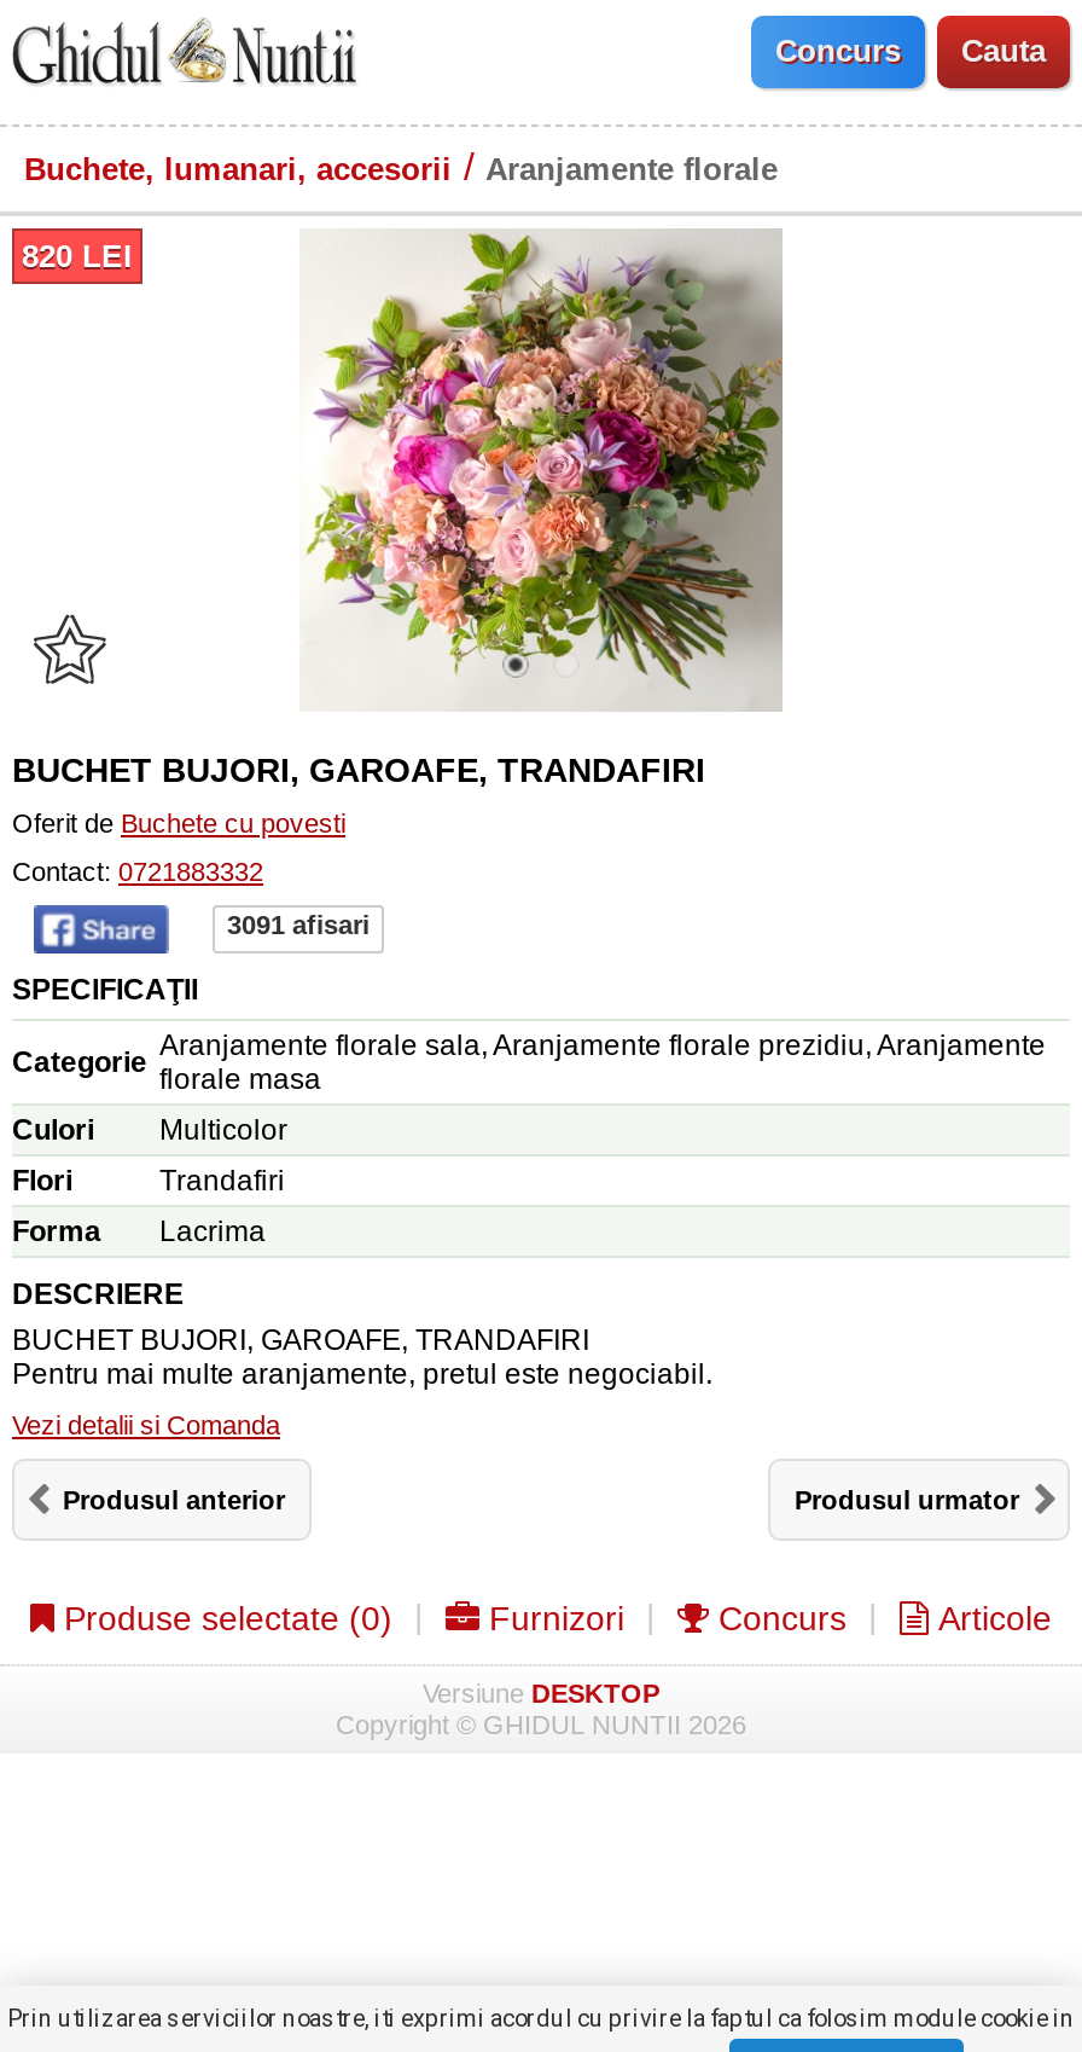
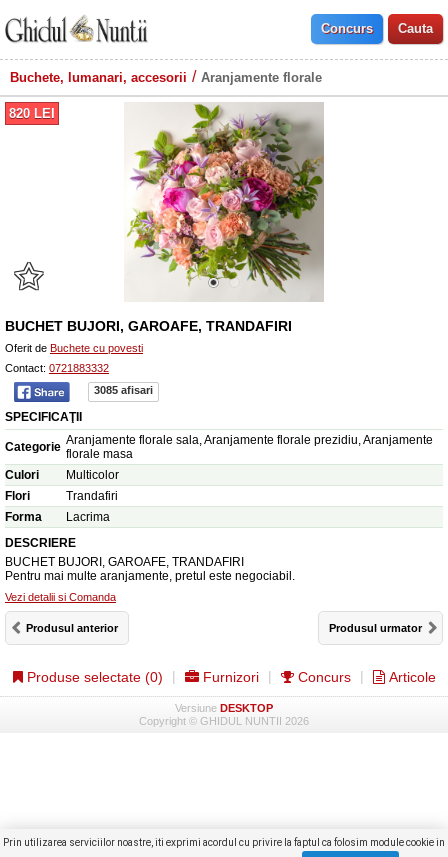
- 3091 afisari
+ 3085 afisari
